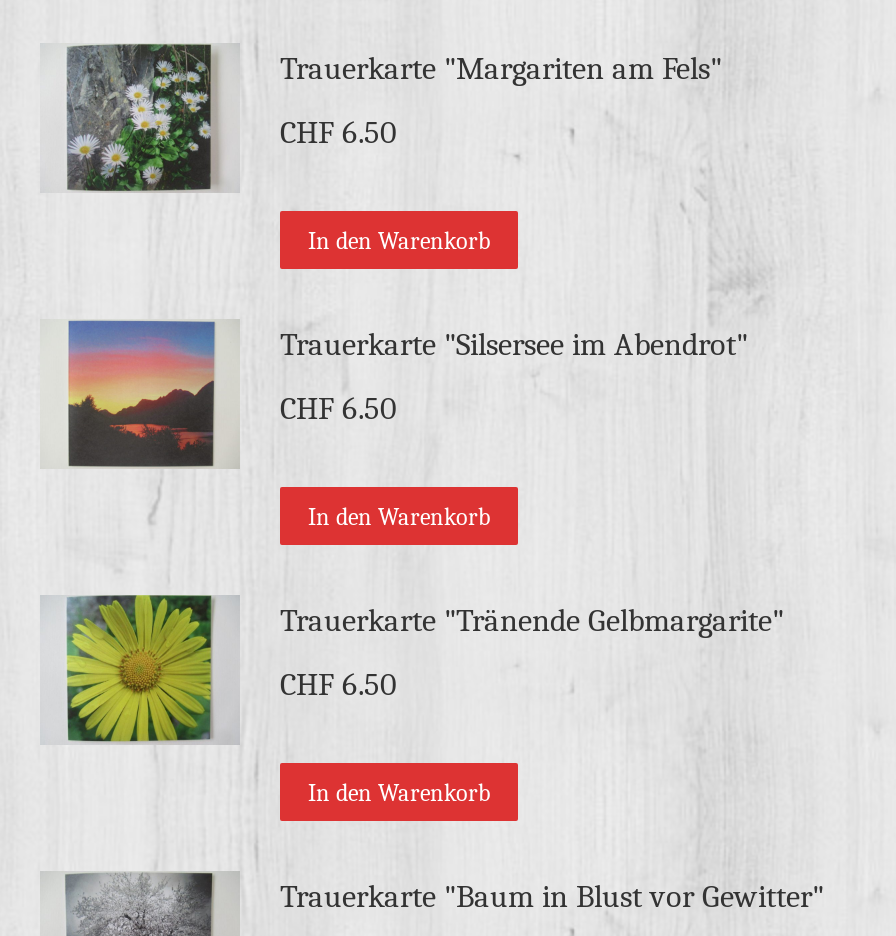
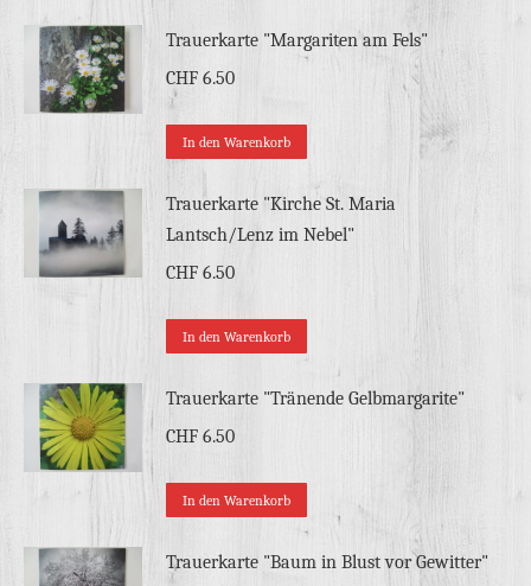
- [image]
- Trauerkarte "Silsersee im Abendrot"
+ [image]
+ Trauerkarte "Kirche St. Maria
+ Lantsch/Lenz im Nebel"
